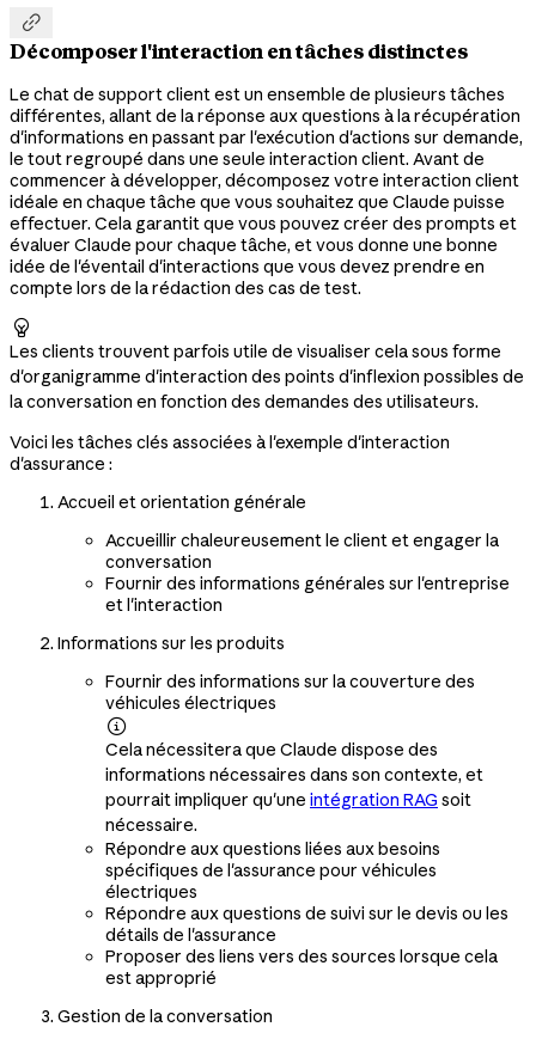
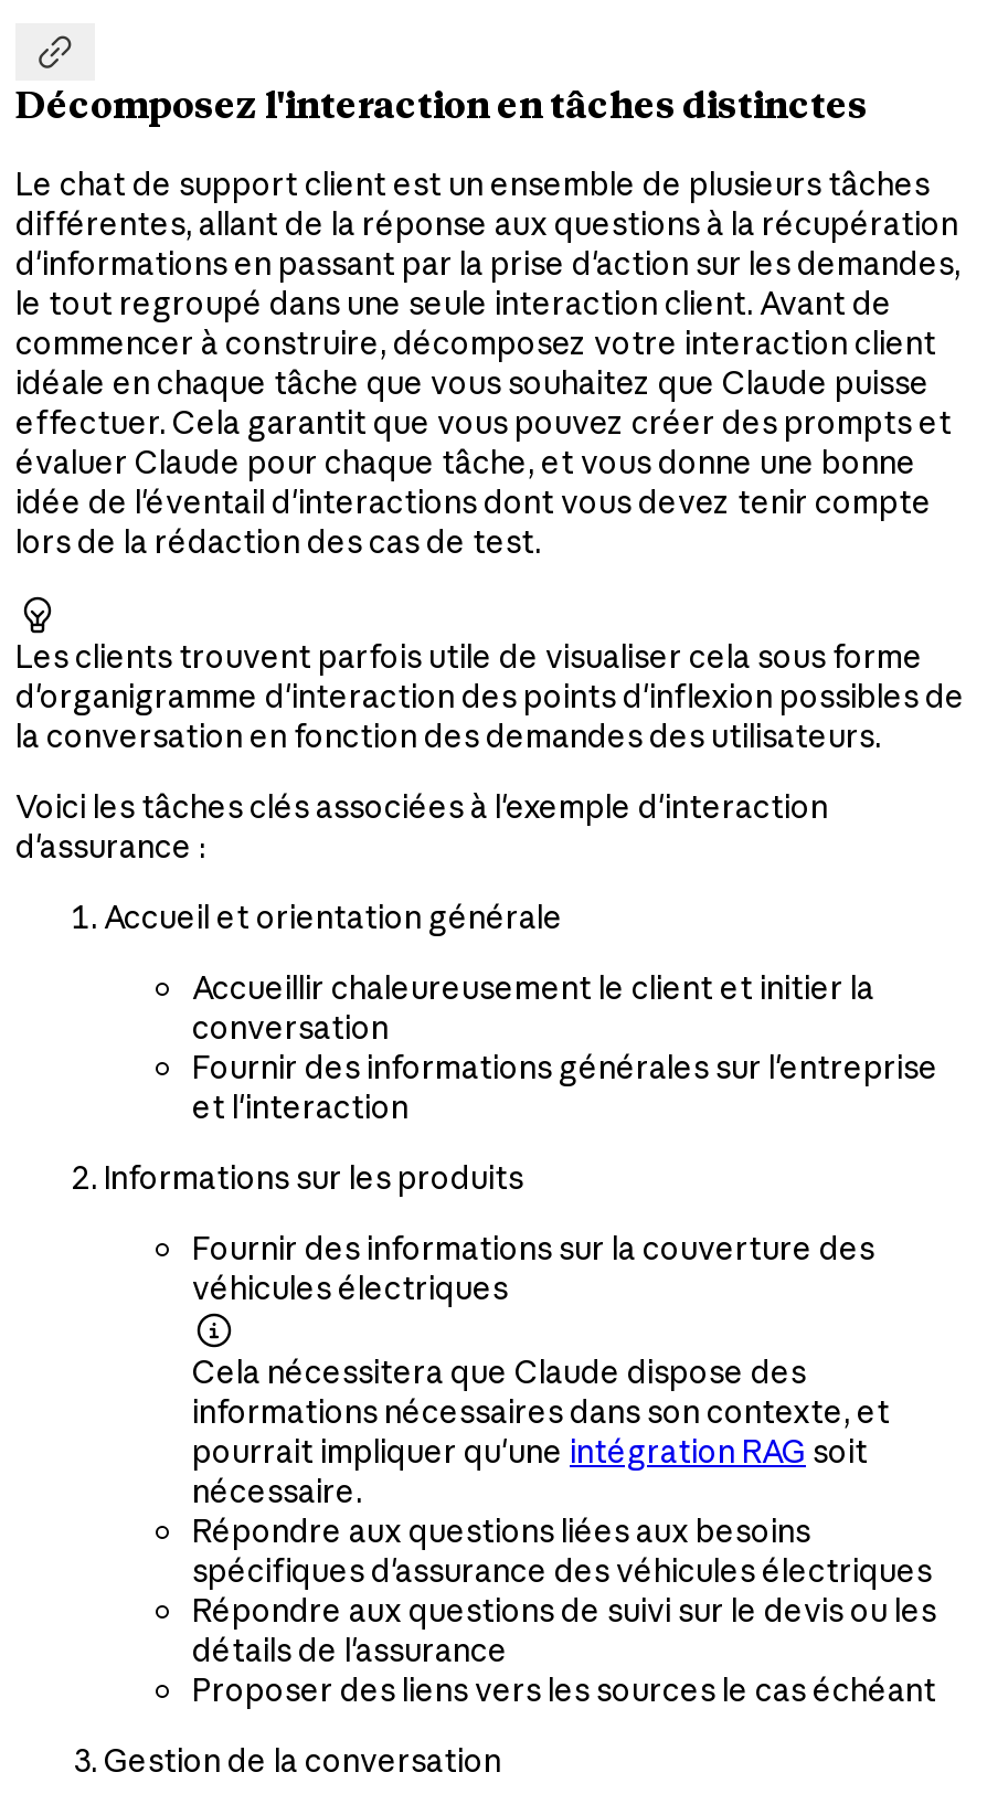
- Décomposer l'interaction en tâches distinctes
+ Décomposez l'interaction en tâches distinctes

- d'informations en passant par l'exécution d'actions sur demande,
+ d'informations en passant par la prise d'action sur les demandes,

- commencer à développer, décomposez votre interaction client
+ commencer à construire, décomposez votre interaction client

- idée de l'éventail d'interactions que vous devez prendre en
- compte lors de la rédaction des cas de test.
+ idée de l'éventail d'interactions dont vous devez tenir compte
+ lors de la rédaction des cas de test.

- Accueillir chaleureusement le client et engager la
+ Accueillir chaleureusement le client et initier la

- spécifiques de l'assurance pour véhicules
- électriques
+ spécifiques d'assurance des véhicules électriques

- Proposer des liens vers des sources lorsque cela
- est approprié
+ Proposer des liens vers les sources le cas échéant
